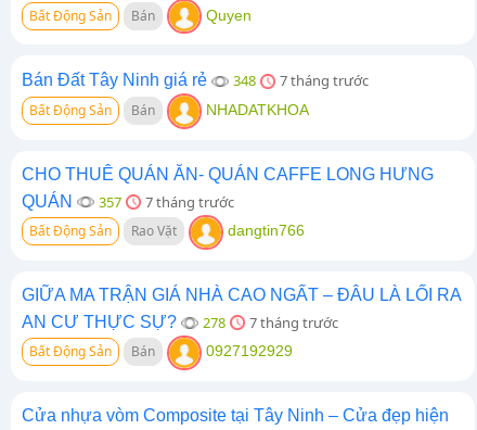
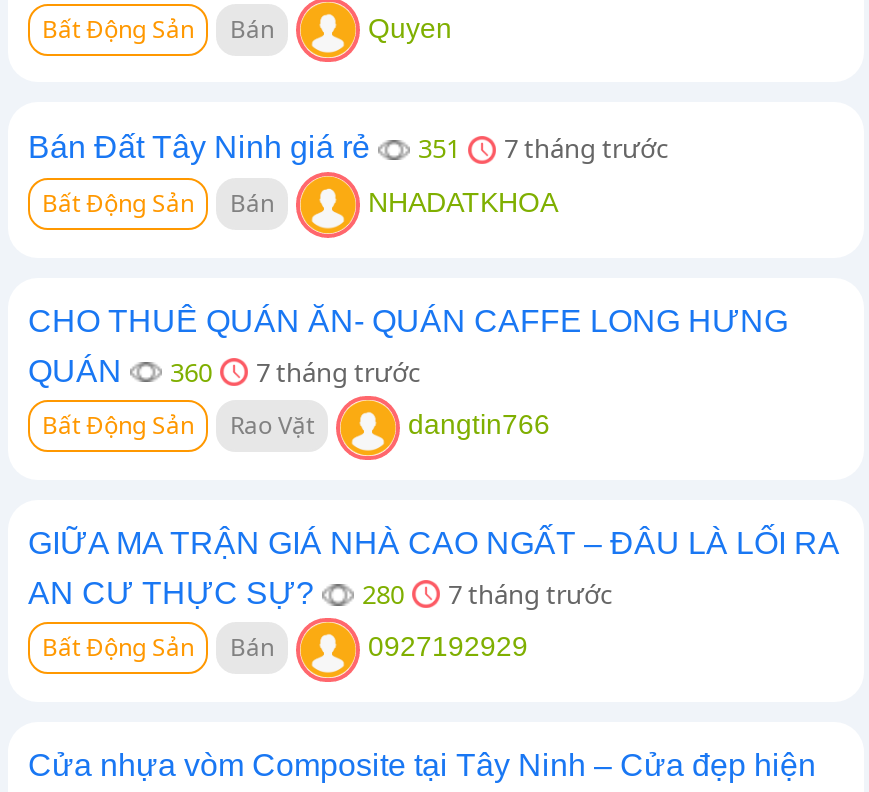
- Bán Đất Tây Ninh giá rẻ 348 7 tháng trước
+ Bán Đất Tây Ninh giá rẻ 351 7 tháng trước

- QUÁN 357 7 tháng trước
+ QUÁN 360 7 tháng trước

- AN CƯ THỰC SỰ? 278 7 tháng trước
+ AN CƯ THỰC SỰ? 280 7 tháng trước
